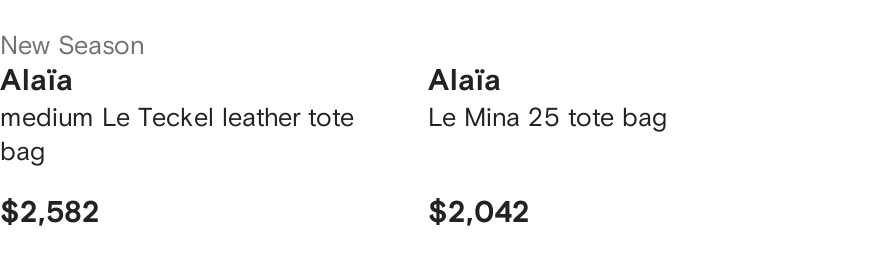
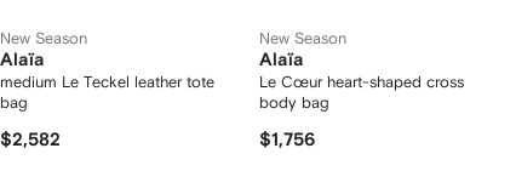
+ New Season

- Le Mina 25 tote bag
+ Le Cœur heart-shaped cross
+ body bag

- $2,042
+ $1,756
